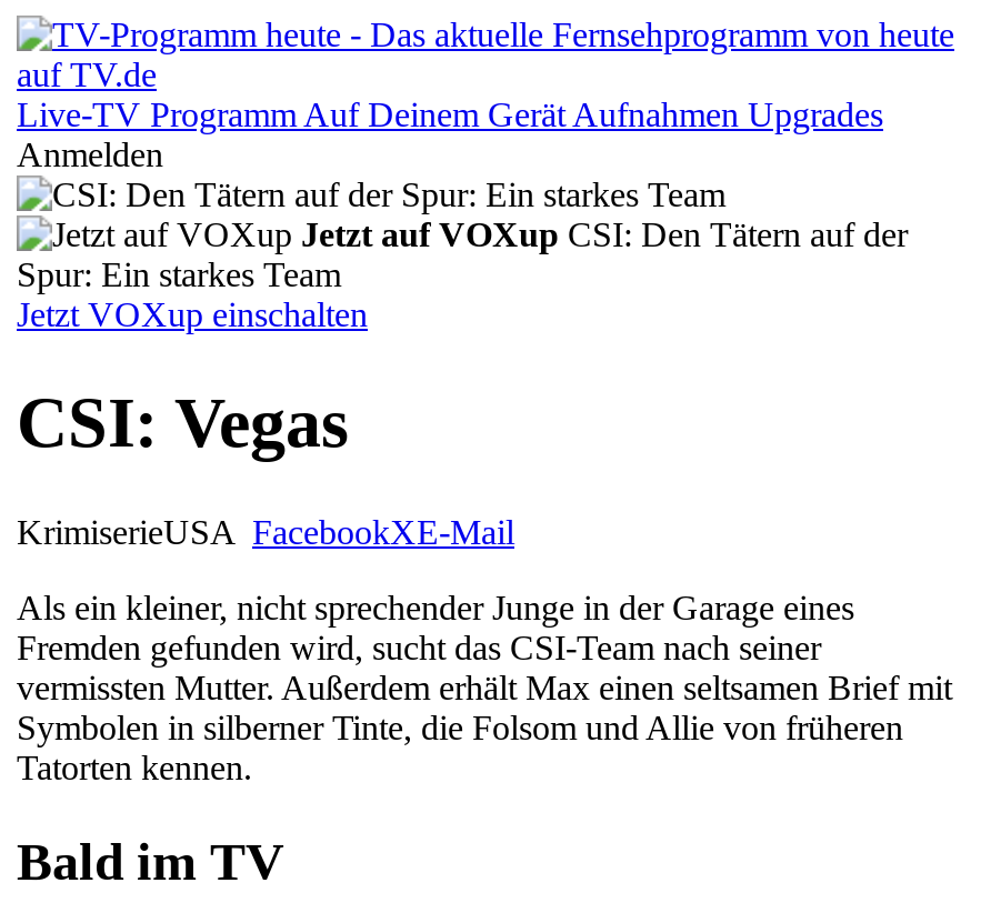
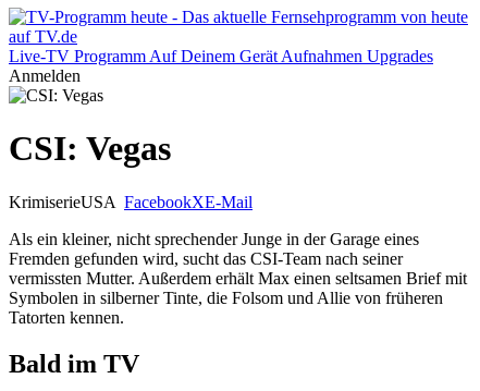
- Jetzt auf VOXup CSI: Den Tätern auf der
- Spur: Ein starkes Team
- Jetzt VOXup einschalten
